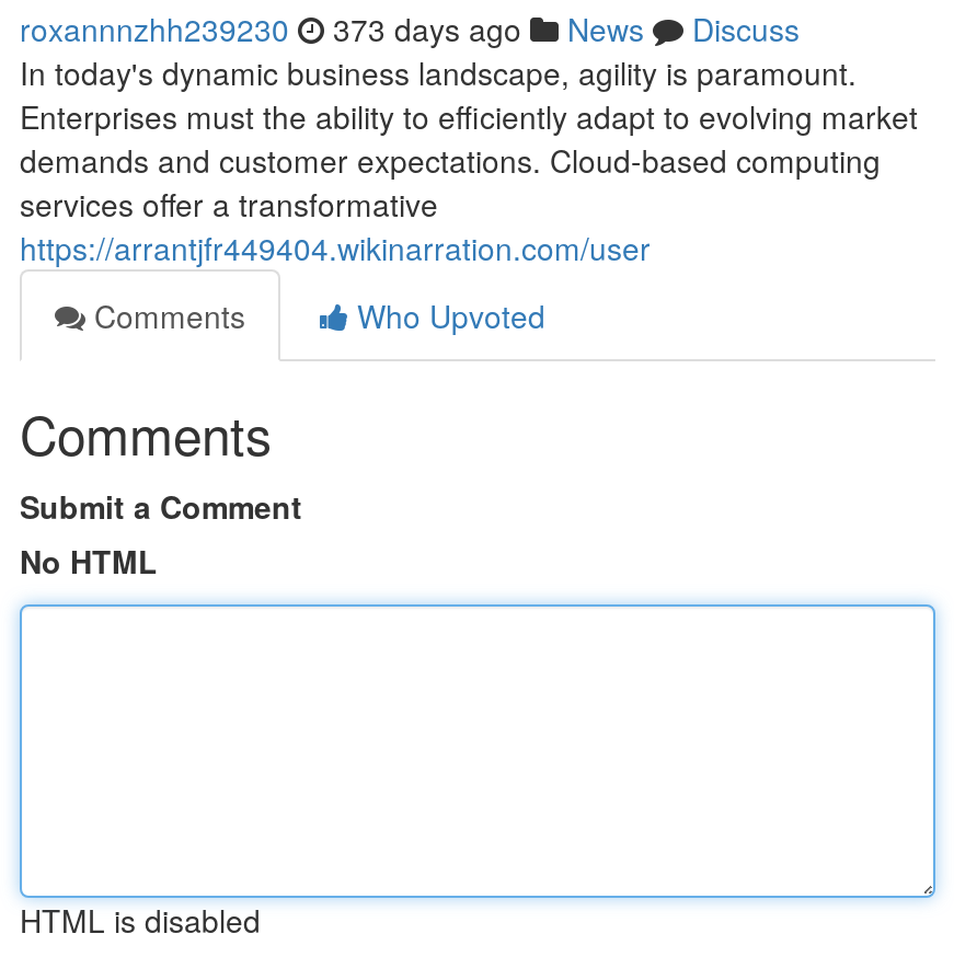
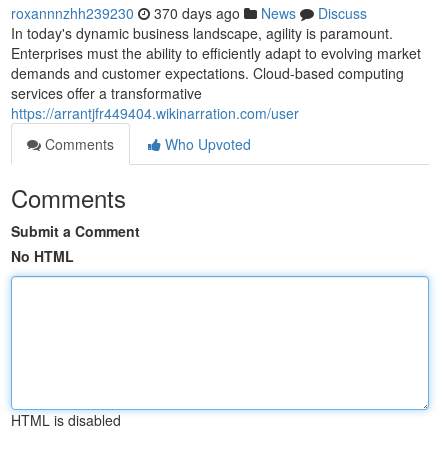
- roxannnzhh239230 373 days ago News Discuss
+ roxannnzhh239230 370 days ago News Discuss
